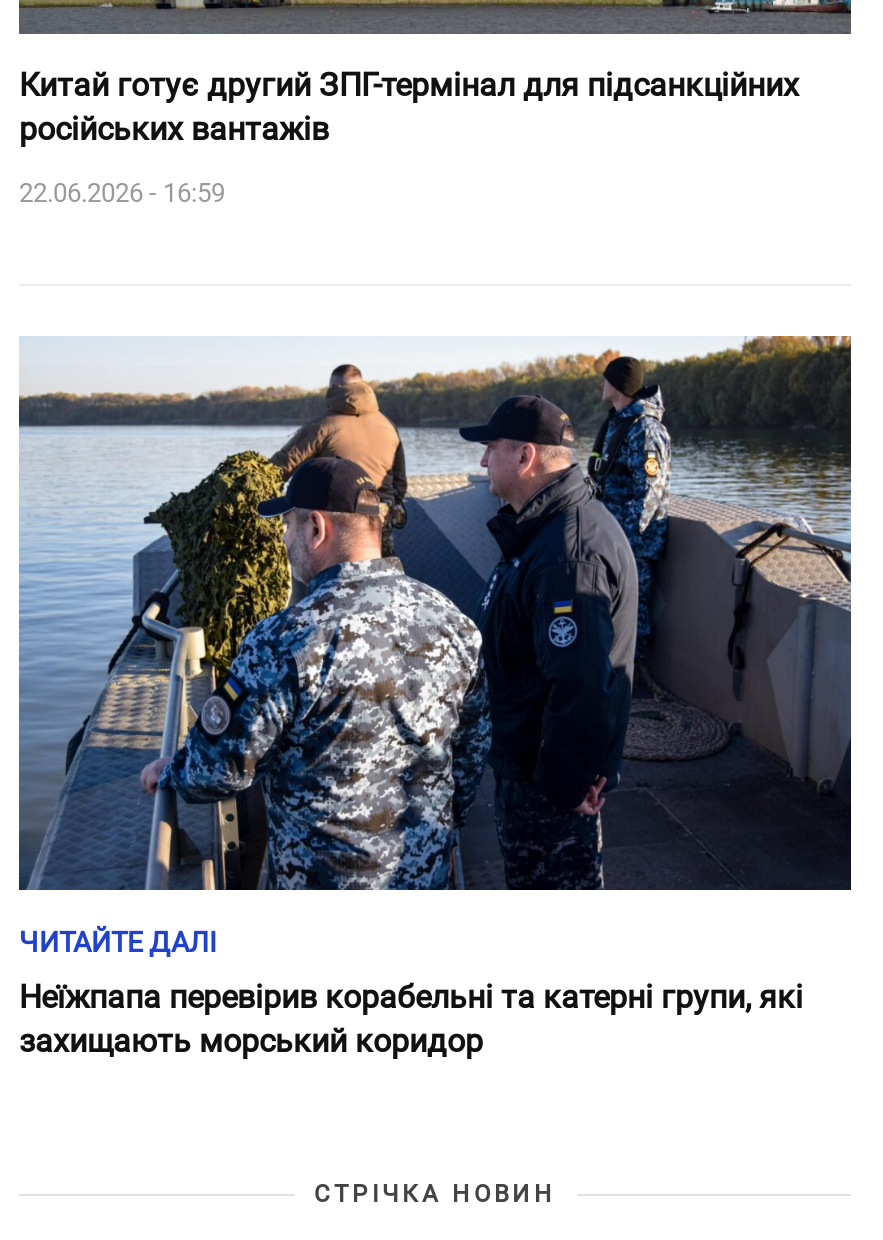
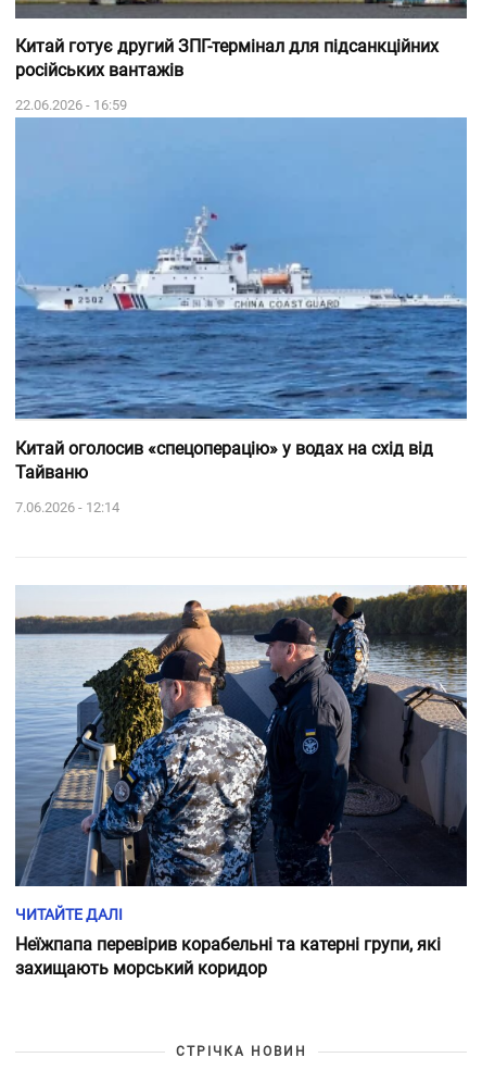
+ [image]
+ Китай оголосив «спецоперацію» у водах на схід від
+ Тайваню
+ 7.06.2026 - 12:14
